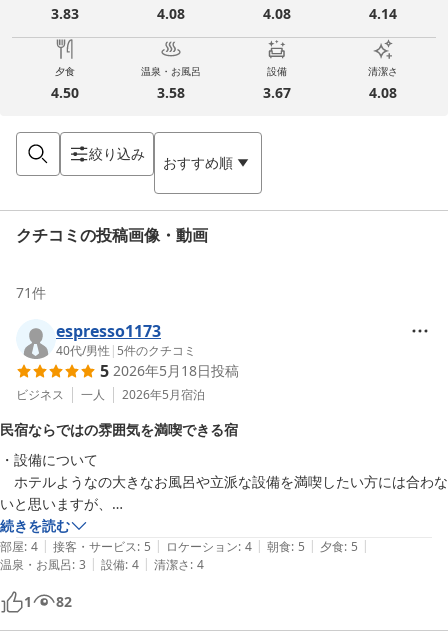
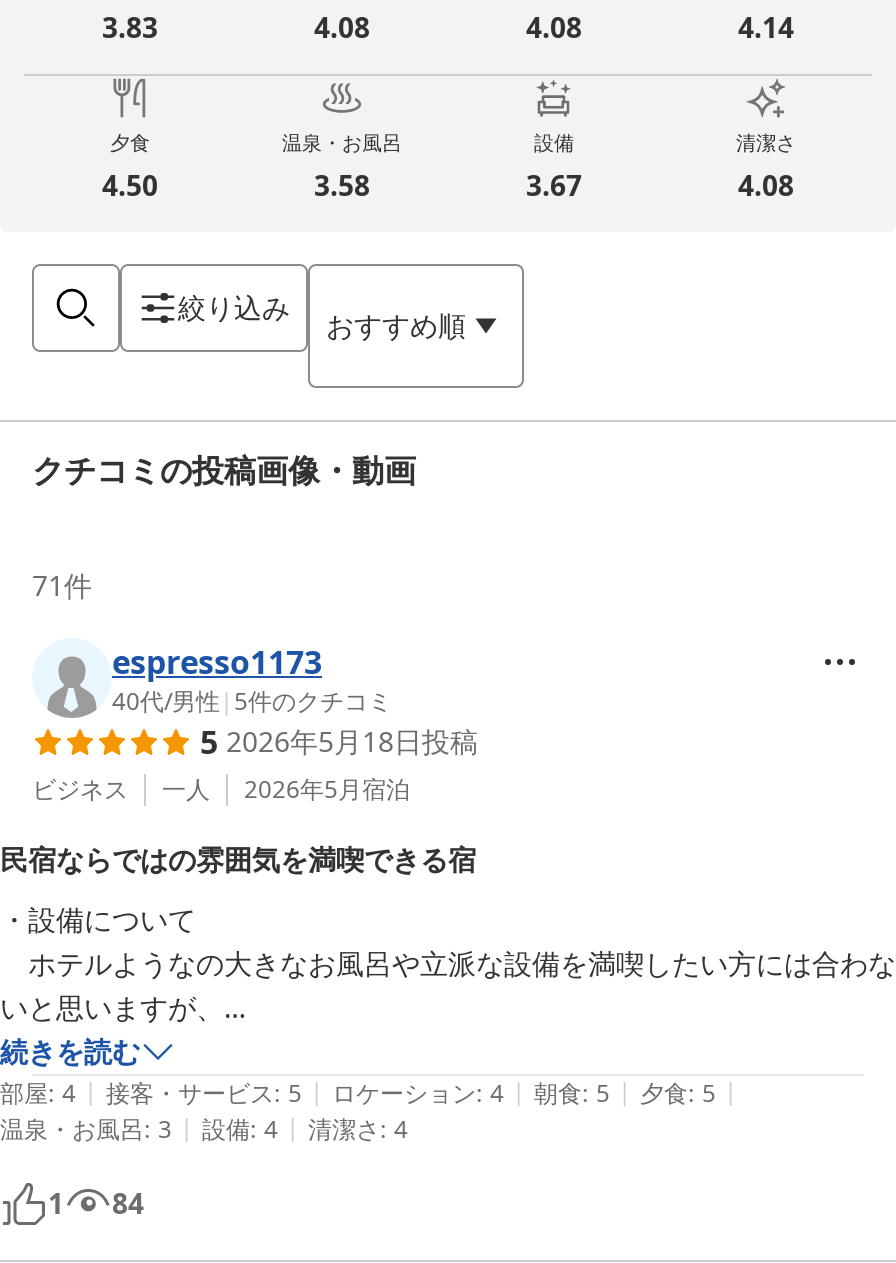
- 1 82
+ 1 84
